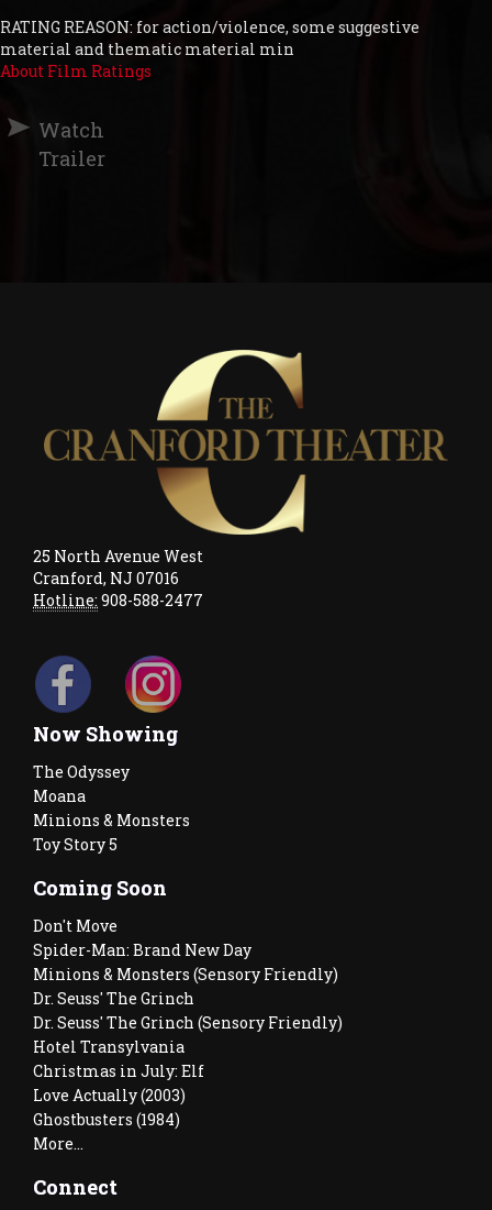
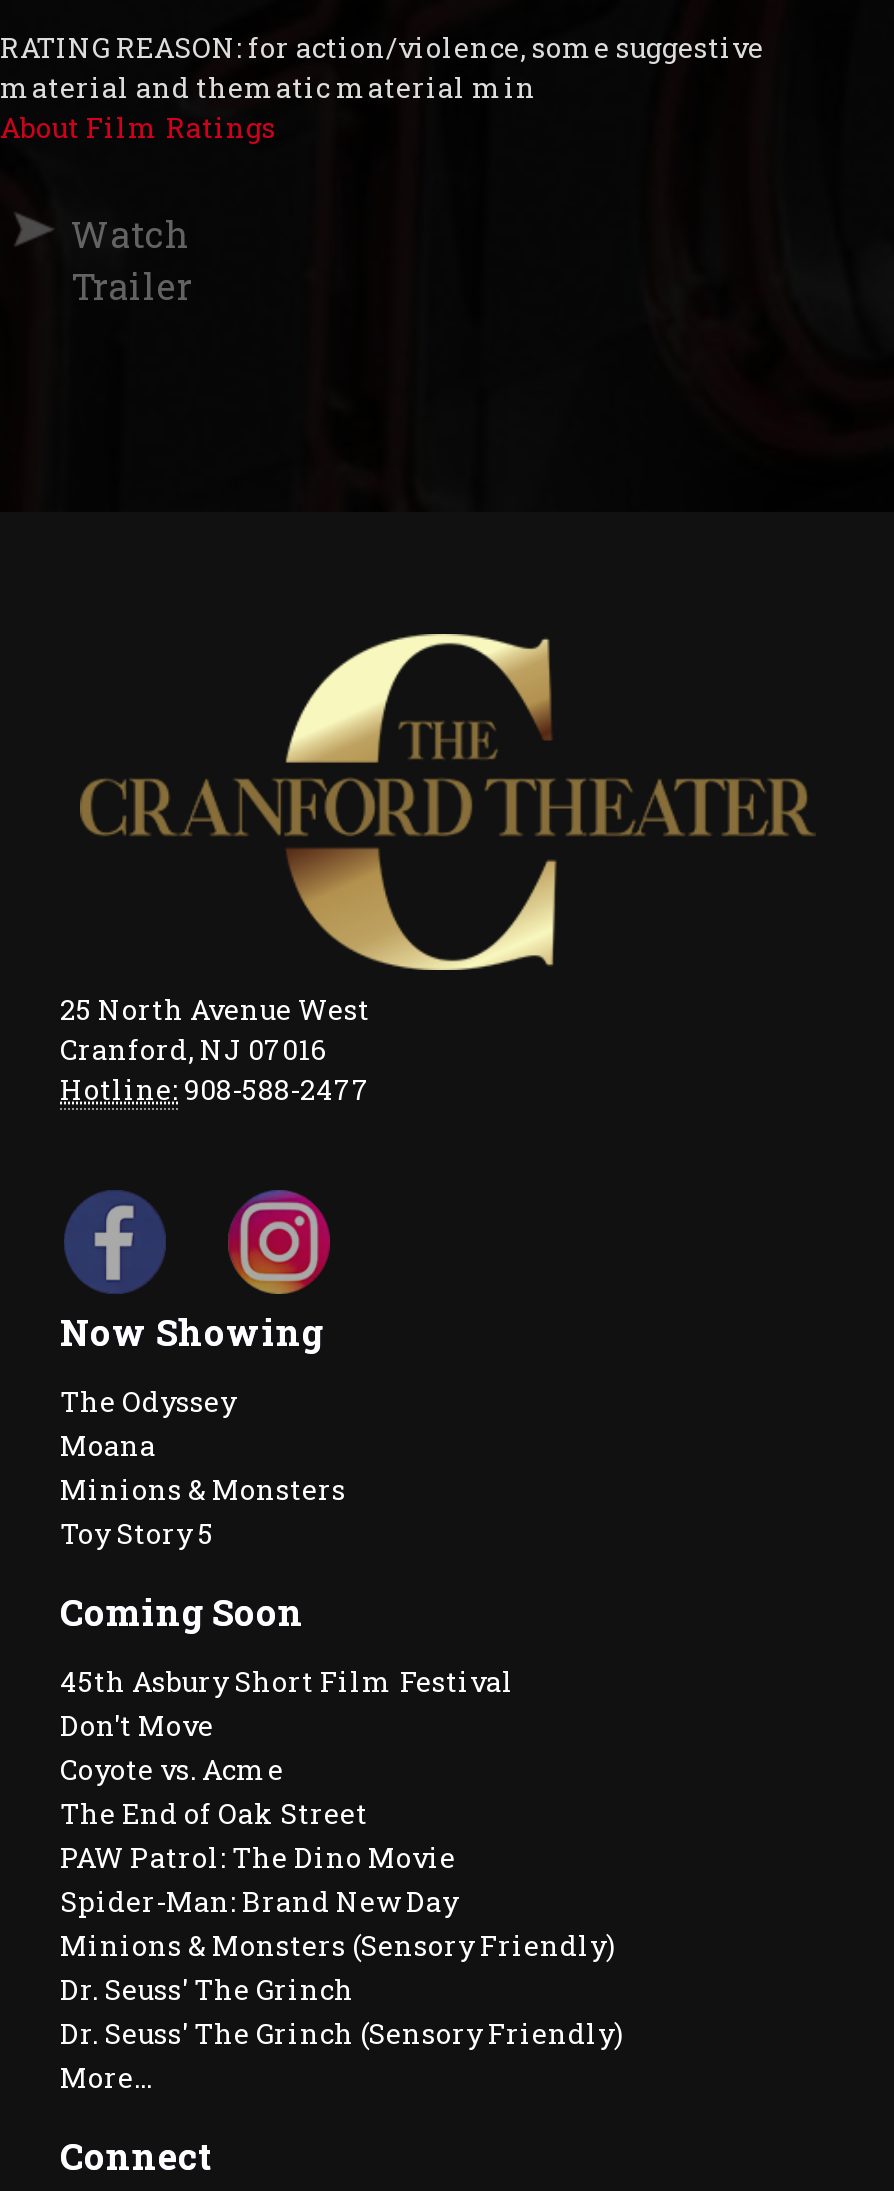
+ 45th Asbury Short Film Festival

moved down: Don't Move

+ Coyote vs. Acme
+ The End of Oak Street
+ PAW Patrol: The Dino Movie

moved down: Spider-Man: Brand New Day | Minions & Monsters (Sensory Friendly) | Dr. Seuss' The Grinch | Dr. Seuss' The Grinch (Sensory Friendly)

- Hotel Transylvania
- Christmas in July: Elf
- Love Actually (2003)
- Ghostbusters (1984)
